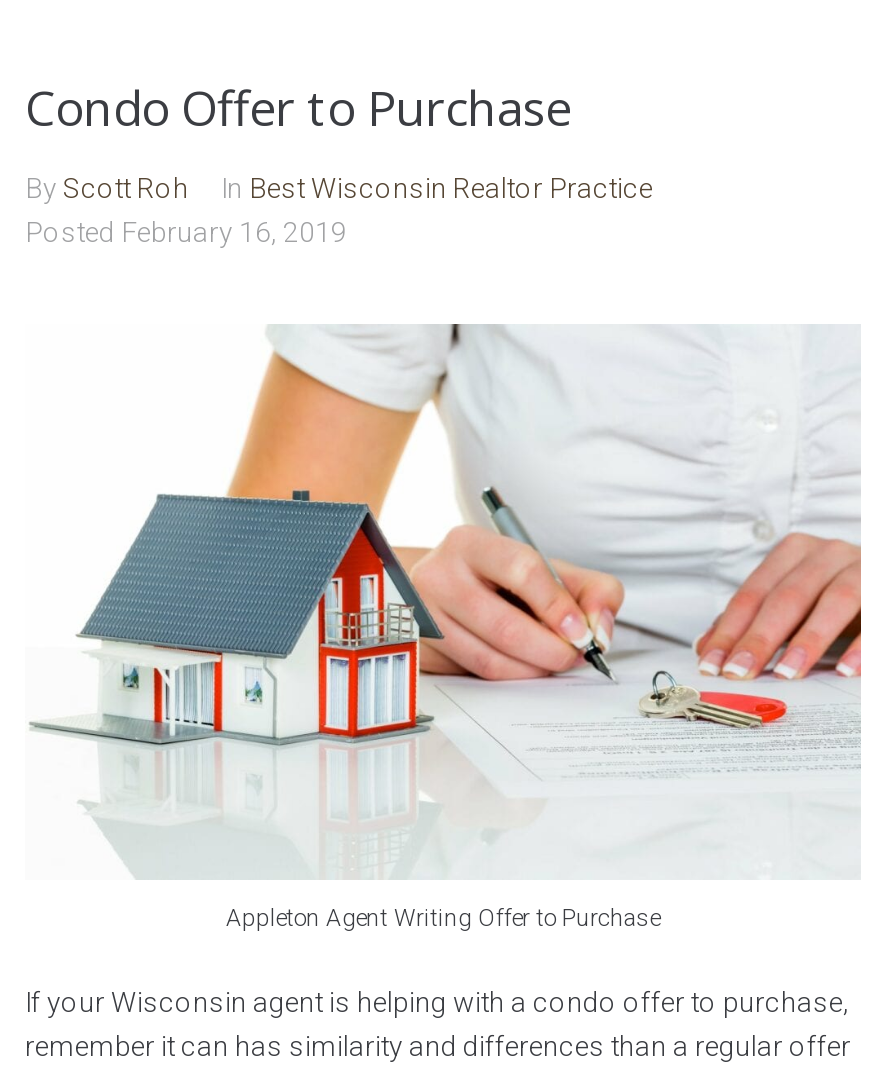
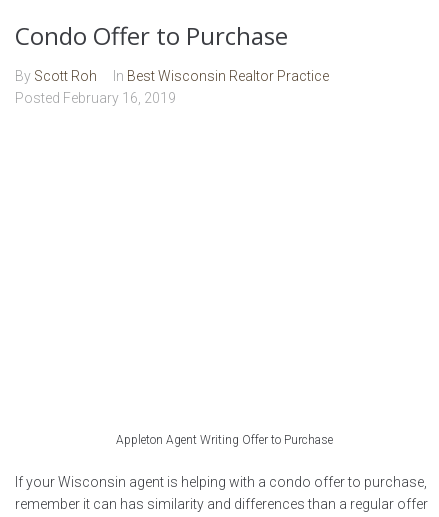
- [image]
